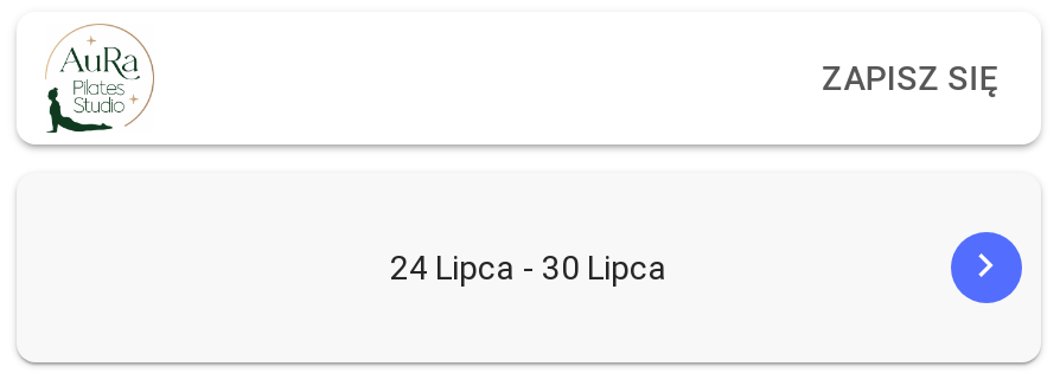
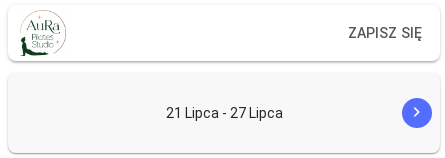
- 24 Lipca - 30 Lipca
+ 21 Lipca - 27 Lipca
